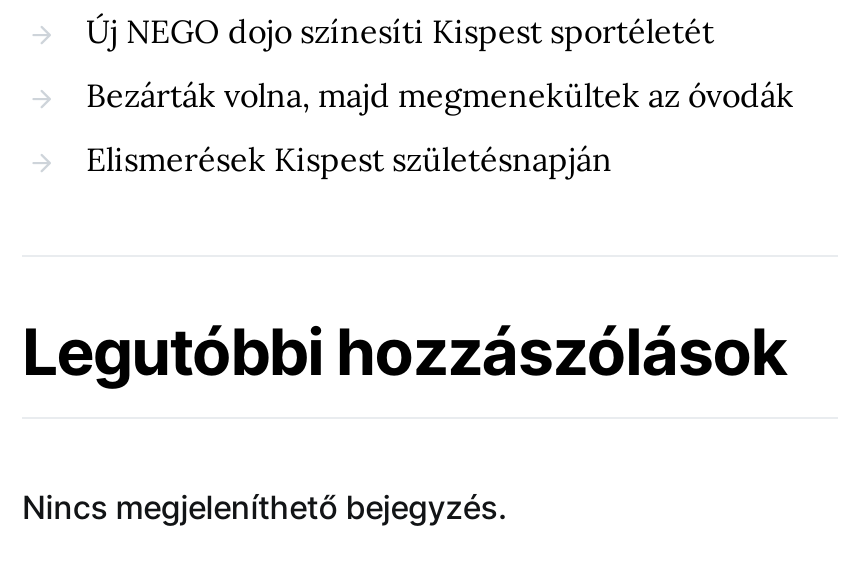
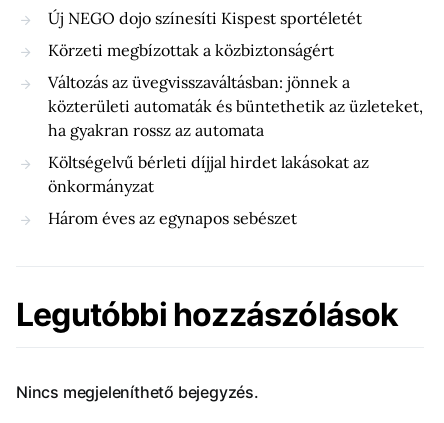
- Bezárták volna, majd megmenekültek az óvodák
- Elismerések Kispest születésnapján
+ Körzeti megbízottak a közbiztonságért
+ Változás az üvegvisszaváltásban: jönnek a
+ közterületi automaták és büntethetik az üzleteket,
+ ha gyakran rossz az automata
+ Költségelvű bérleti díjjal hirdet lakásokat az
+ önkormányzat
+ Három éves az egynapos sebészet
